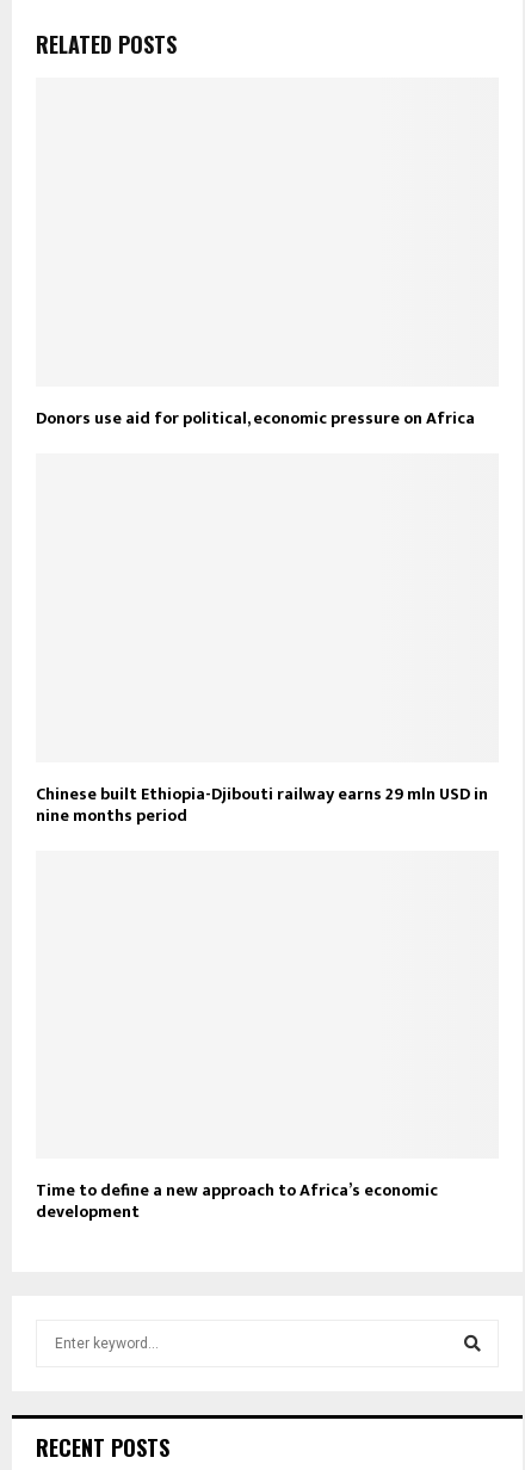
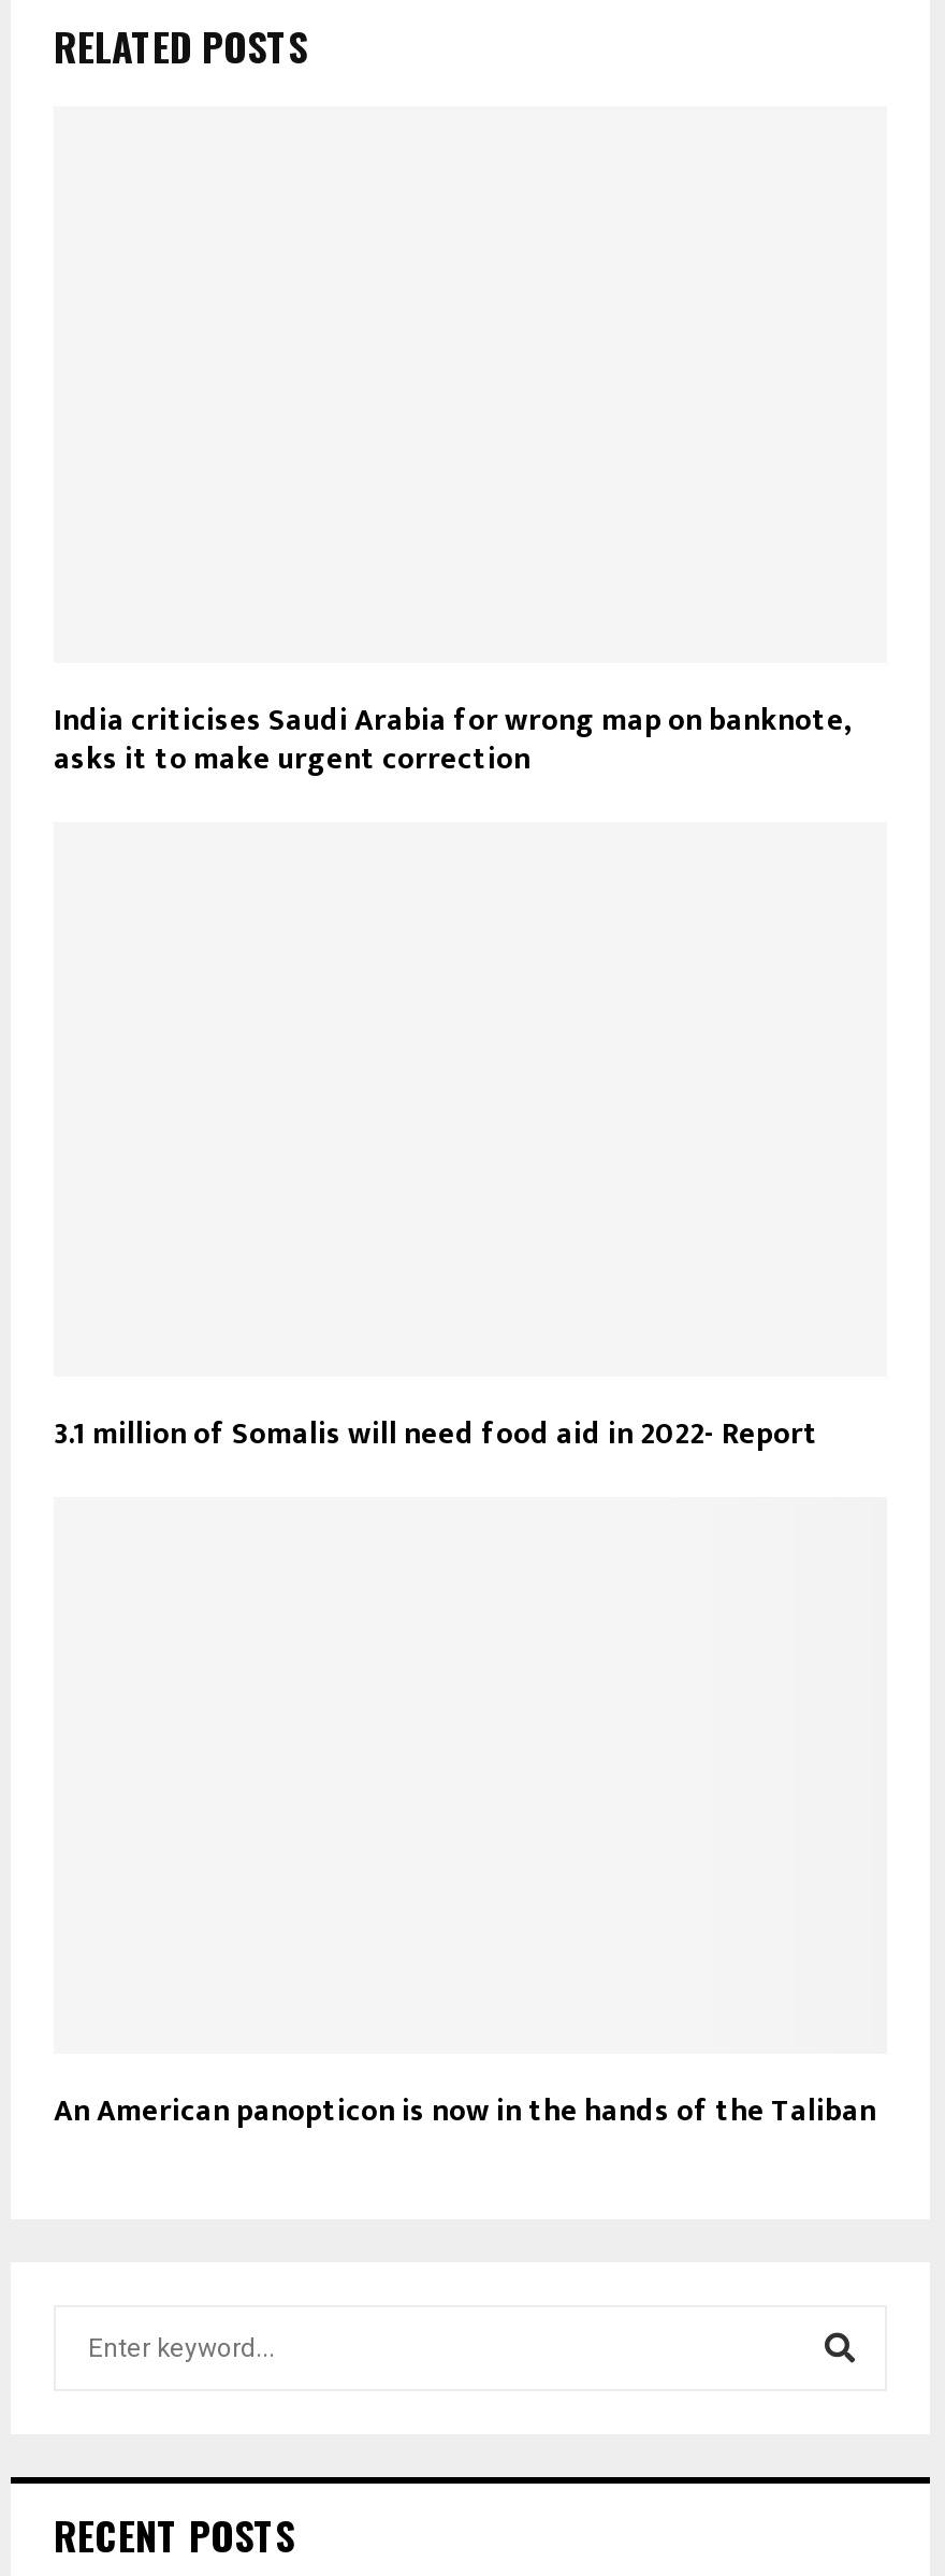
- Donors use aid for political, economic pressure on Africa
+ India criticises Saudi Arabia for wrong map on banknote,
+ asks it to make urgent correction

- Chinese built Ethiopia-Djibouti railway earns 29 mln USD in
- nine months period
+ 3.1 million of Somalis will need food aid in 2022- Report

- Time to define a new approach to Africa’s economic
- development
+ An American panopticon is now in the hands of the Taliban
